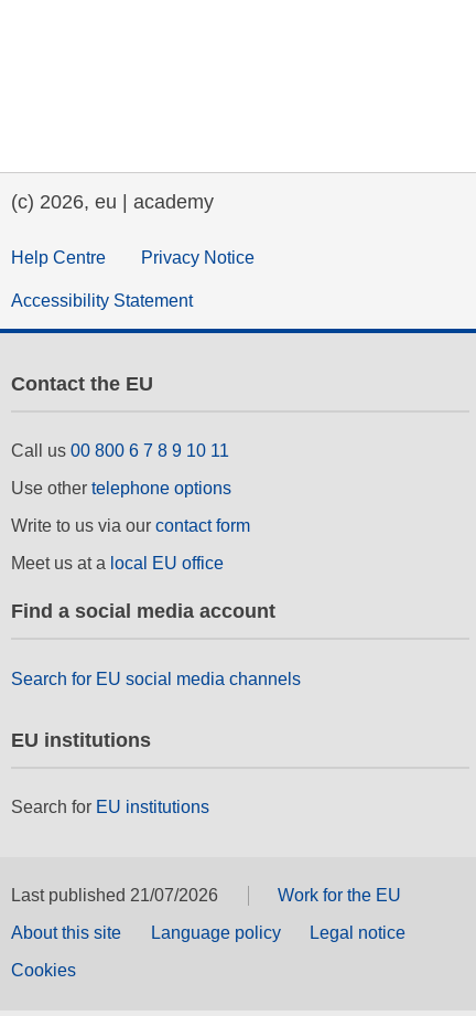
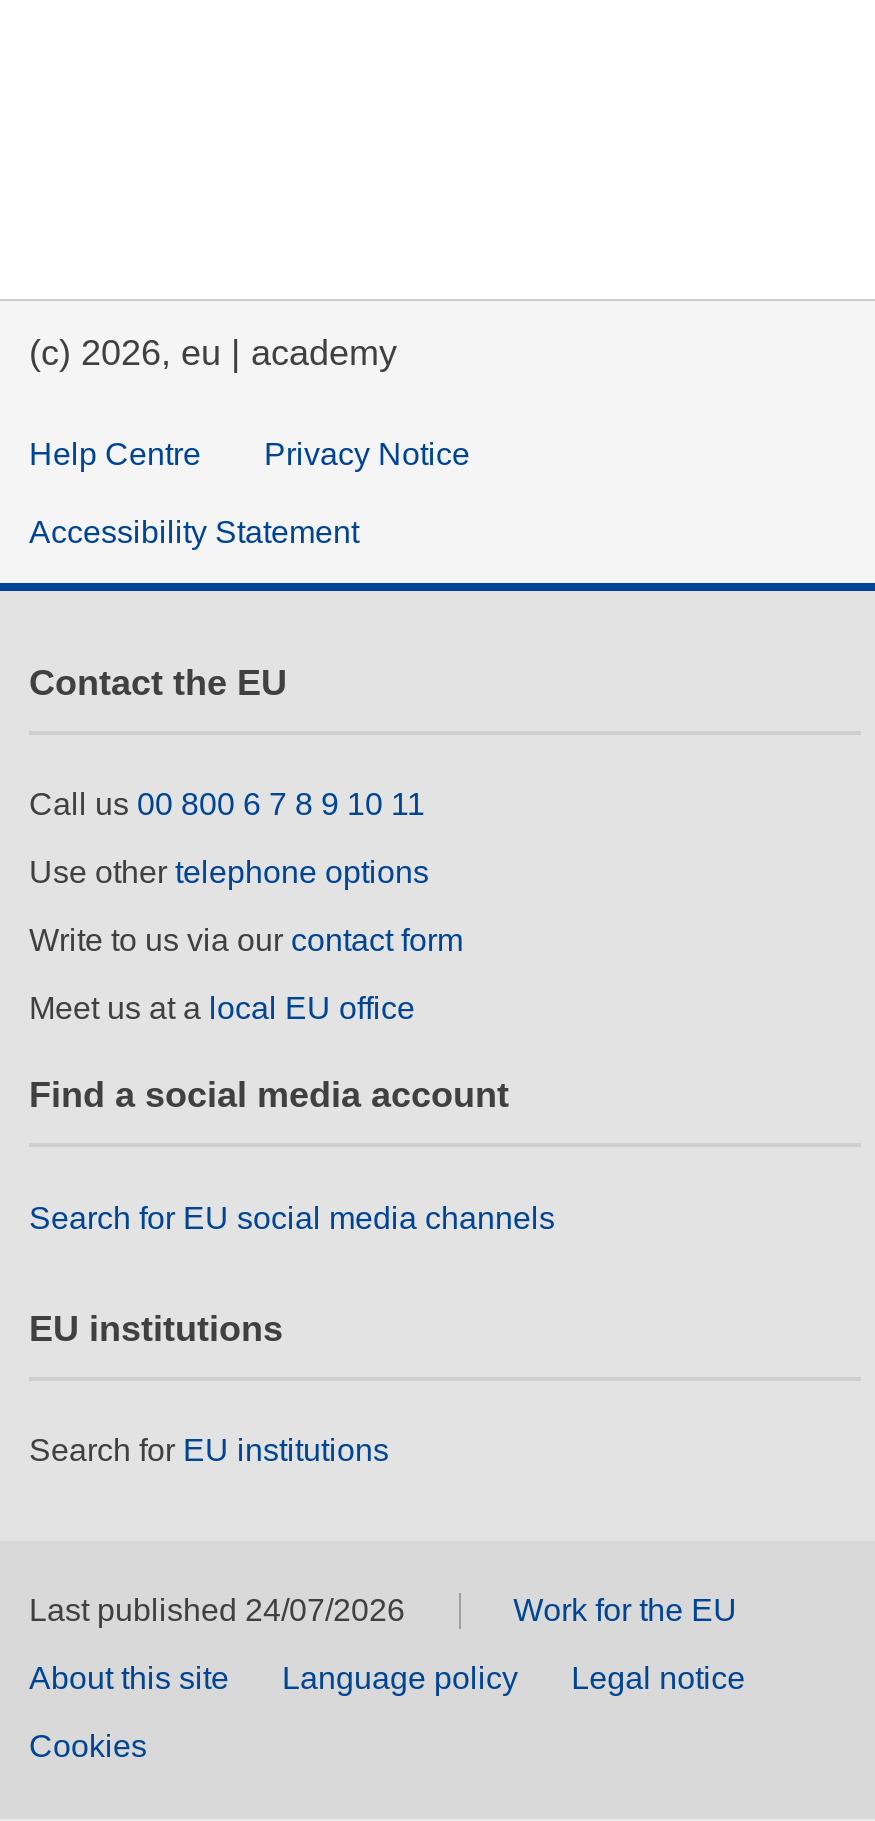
- Last published 21/07/2026
+ Last published 24/07/2026
